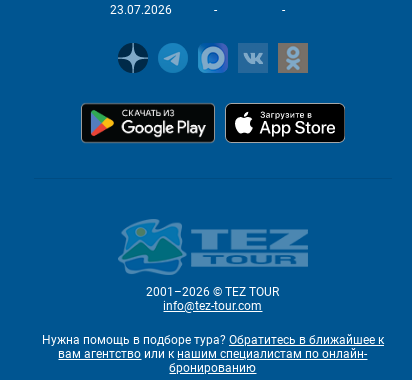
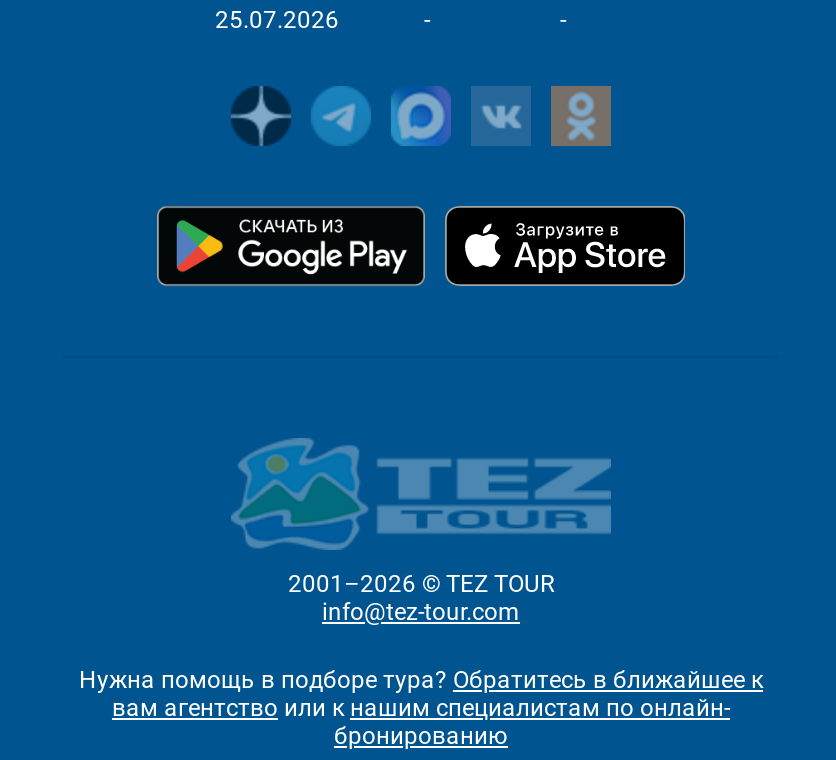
- 23.07.2026
+ 25.07.2026
